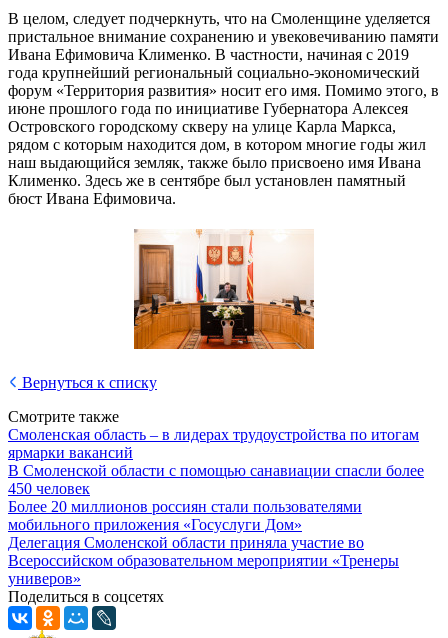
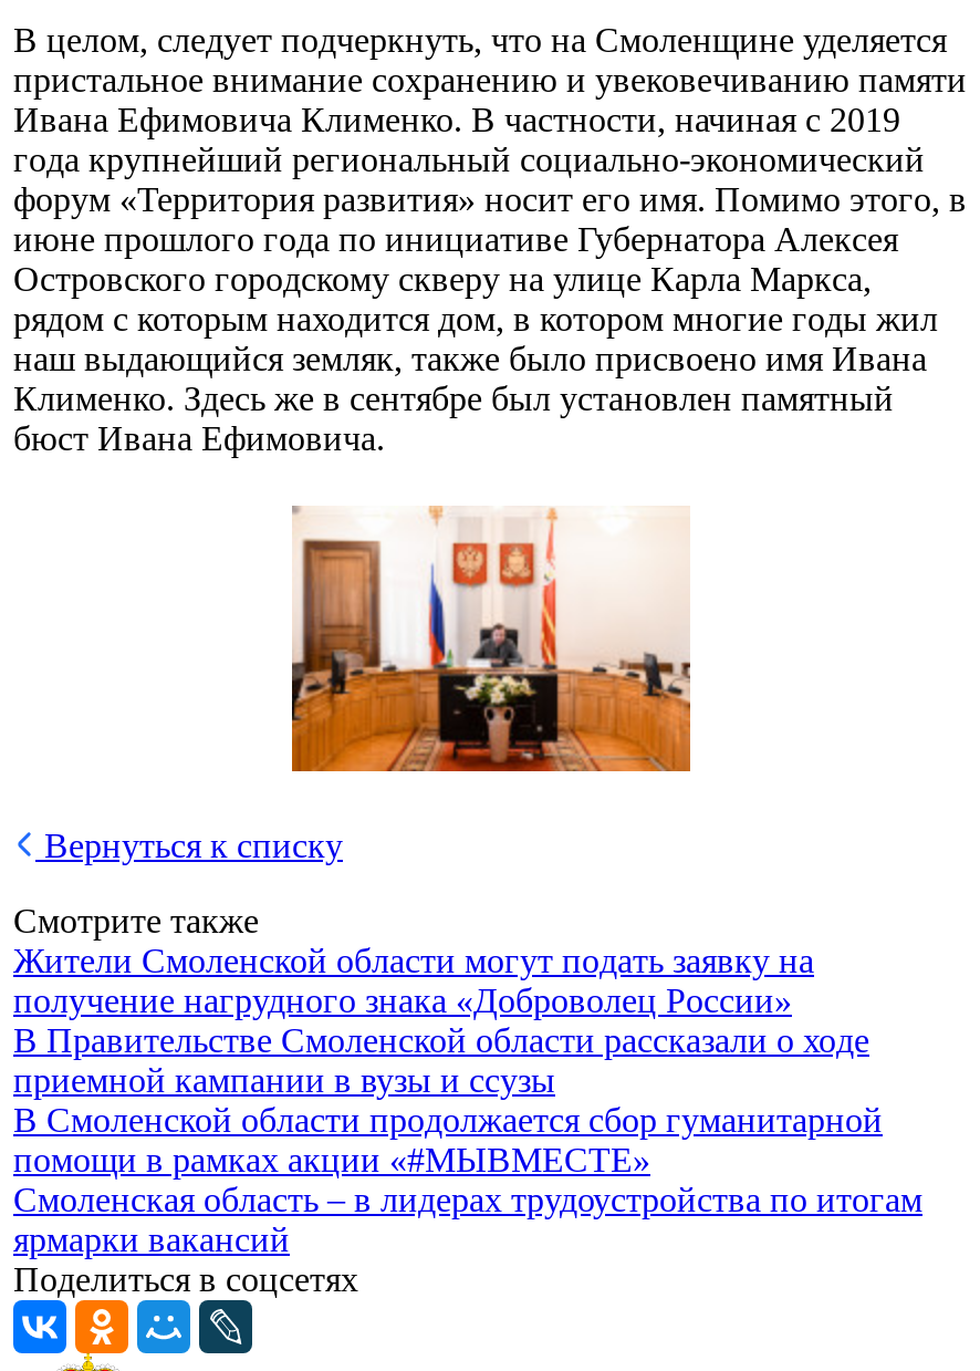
+ Жители Смоленской области могут подать заявку на
+ получение нагрудного знака «Доброволец России»
+ В Правительстве Смоленской области рассказали о ходе
+ приемной кампании в вузы и ссузы
+ В Смоленской области продолжается сбор гуманитарной
+ помощи в рамках акции «#МЫВМЕСТЕ»

moved down: Смоленская область – в лидерах трудоустройства по итогам | ярмарки вакансий

- В Смоленской области с помощью санавиации спасли более
- 450 человек
- Более 20 миллионов россиян стали пользователями
- мобильного приложения «Госуслуги Дом»
- Делегация Смоленской области приняла участие во
- Всероссийском образовательном мероприятии «Тренеры
- универов»
